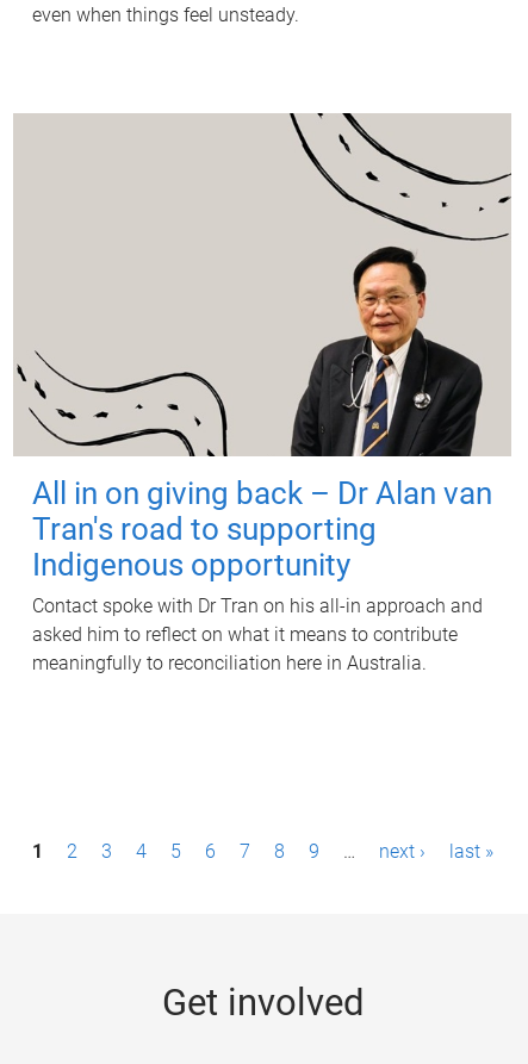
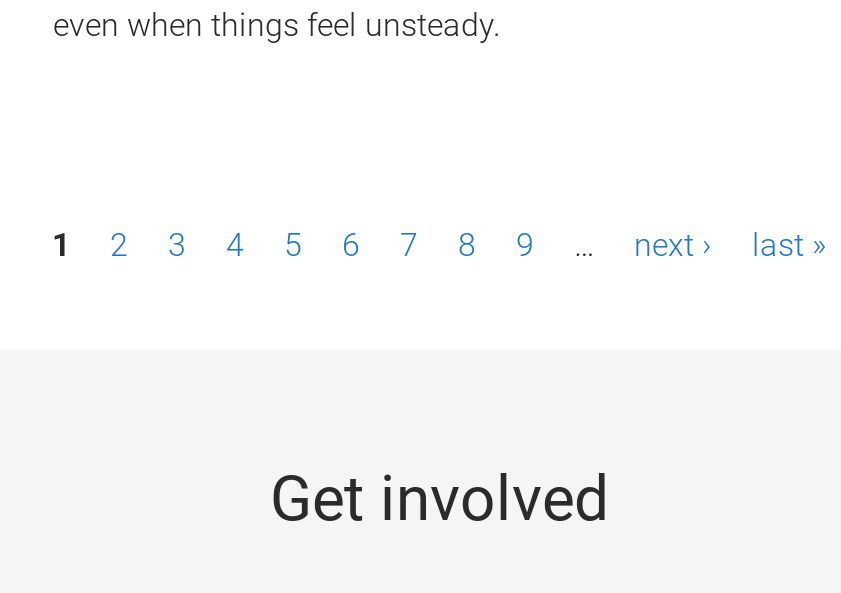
- [image]
- All in on giving back – Dr Alan van
- Tran's road to supporting
- Indigenous opportunity
- Contact spoke with Dr Tran on his all-in approach and
- asked him to reflect on what it means to contribute
- meaningfully to reconciliation here in Australia.
